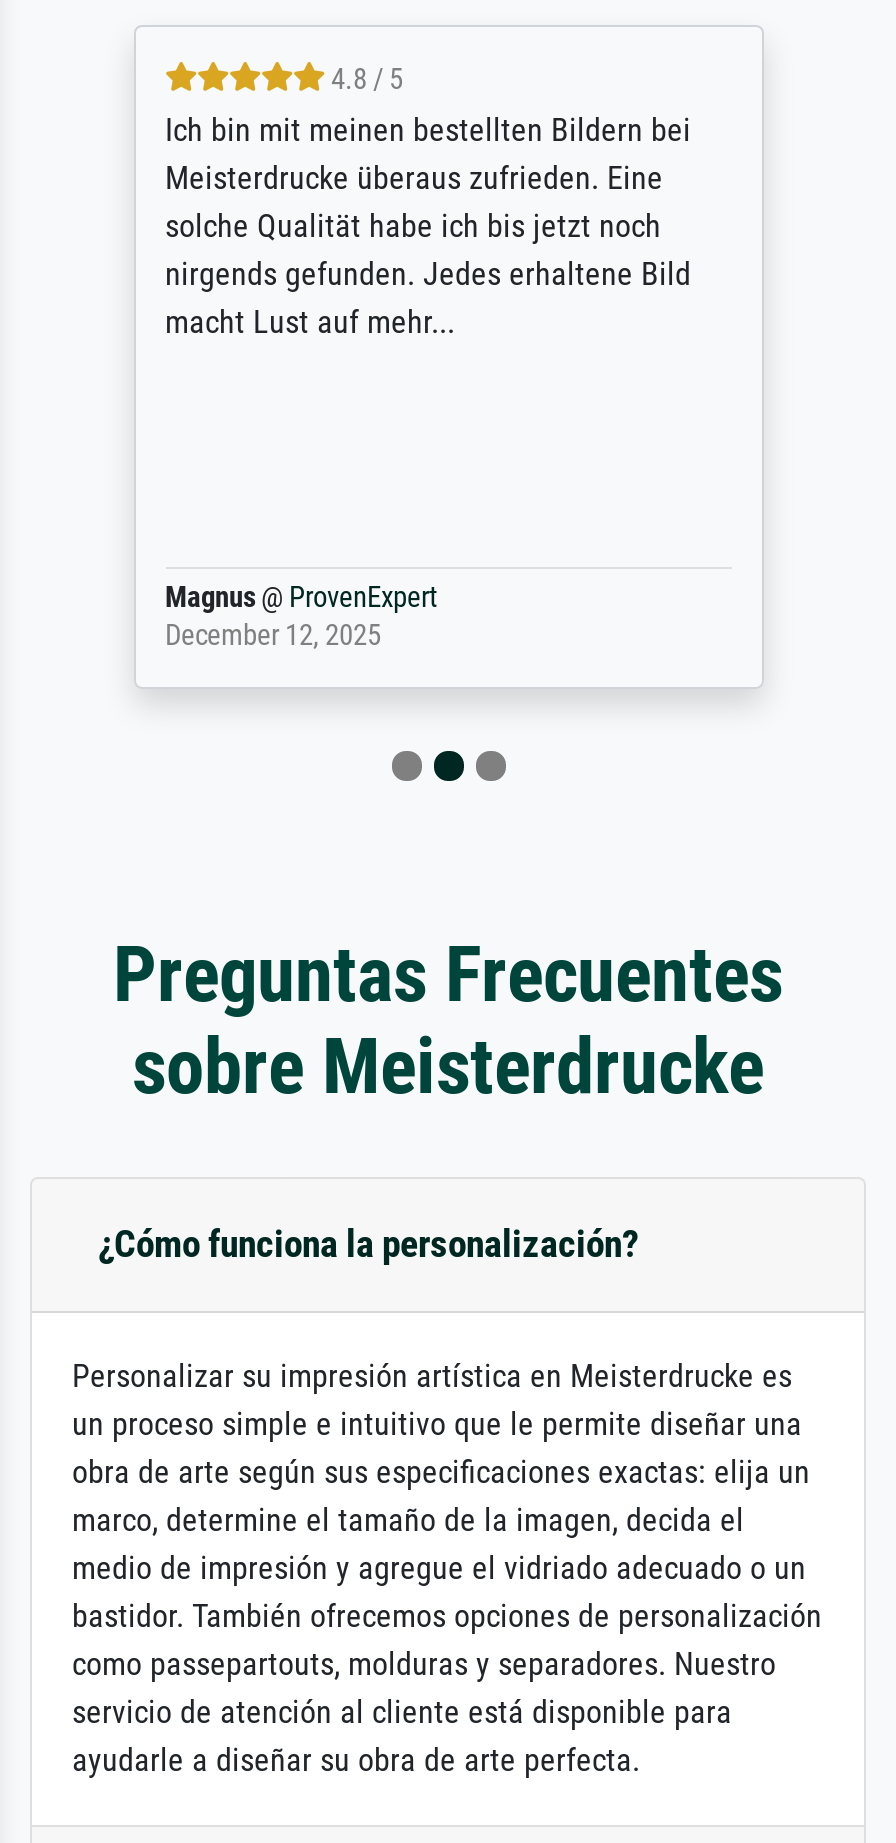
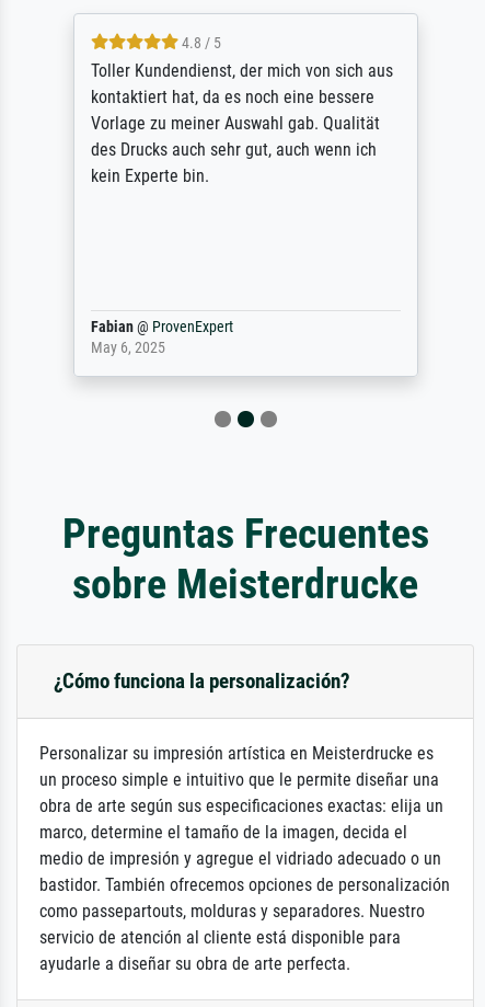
- Ich bin mit meinen bestellten Bildern bei
- Meisterdrucke überaus zufrieden. Eine
- solche Qualität habe ich bis jetzt noch
- nirgends gefunden. Jedes erhaltene Bild
- macht Lust auf mehr...
+ Toller Kundendienst, der mich von sich aus
+ kontaktiert hat, da es noch eine bessere
+ Vorlage zu meiner Auswahl gab. Qualität
+ des Drucks auch sehr gut, auch wenn ich
+ kein Experte bin.

- Magnus @ ProvenExpert
- December 12, 2025
+ Fabian @ ProvenExpert
+ May 6, 2025
